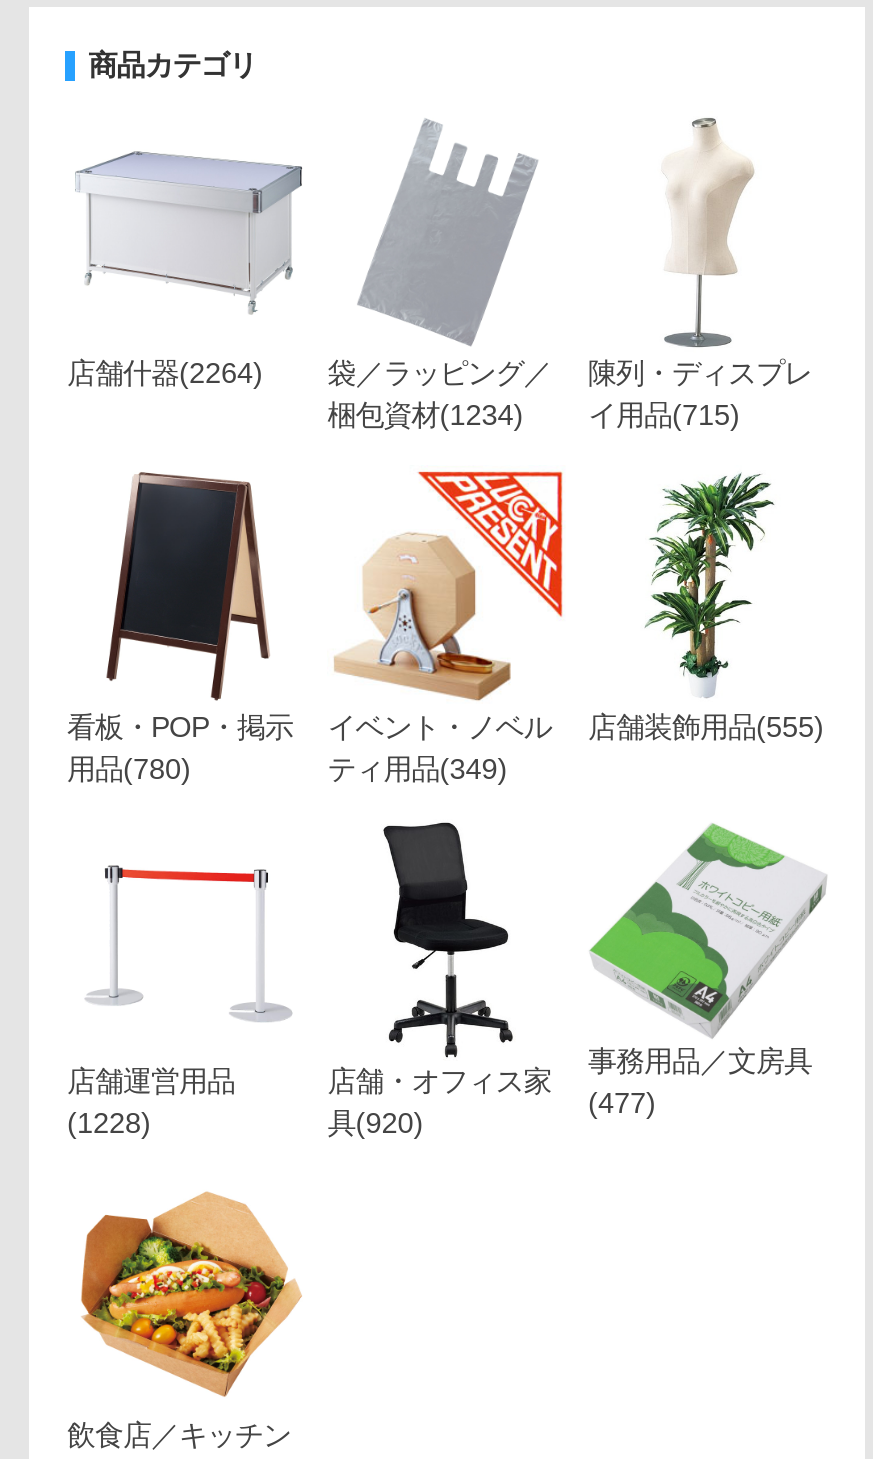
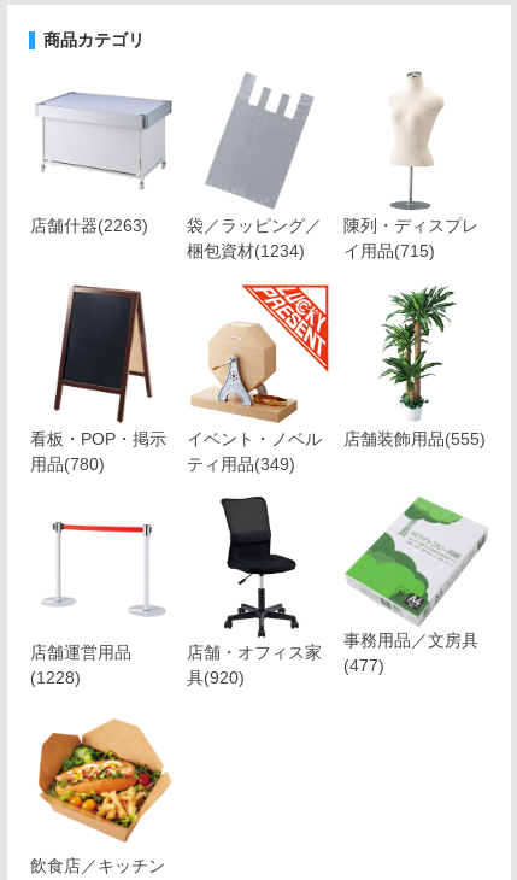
- 店舗什器(2264)
+ 店舗什器(2263)
